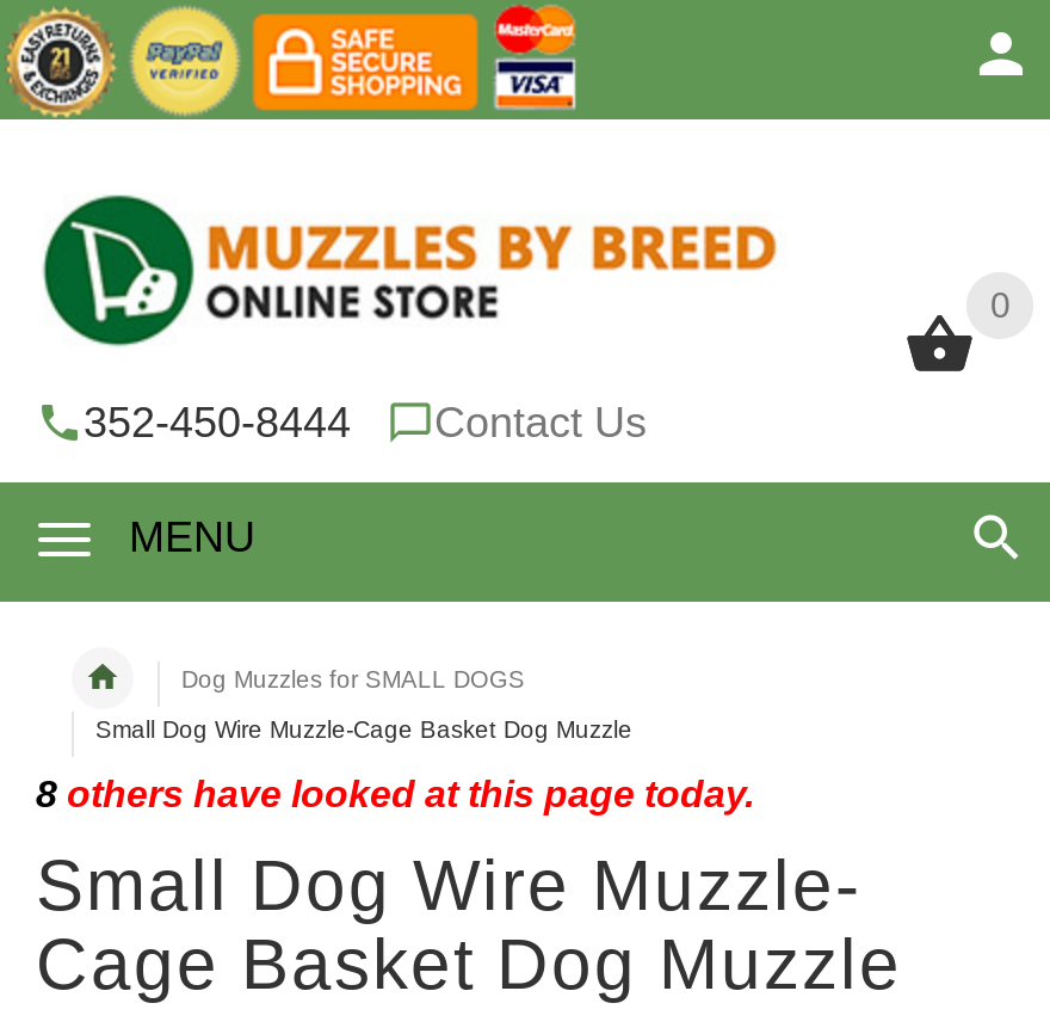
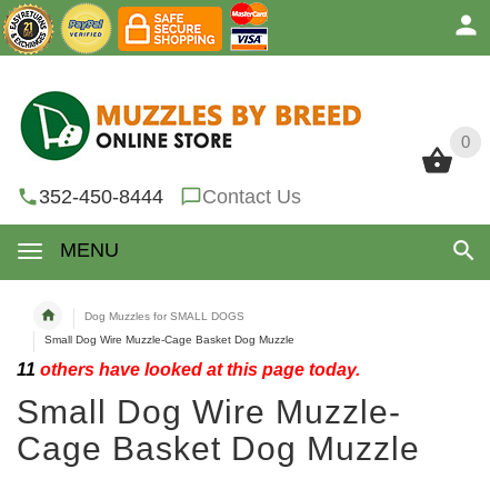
- 8 others have looked at this page today.
+ 11 others have looked at this page today.
